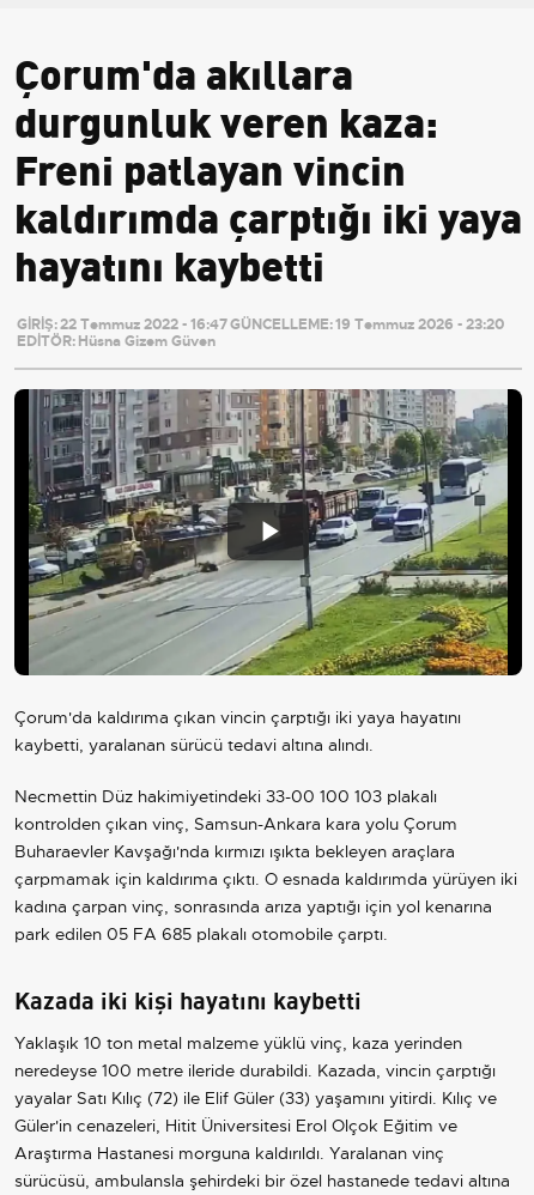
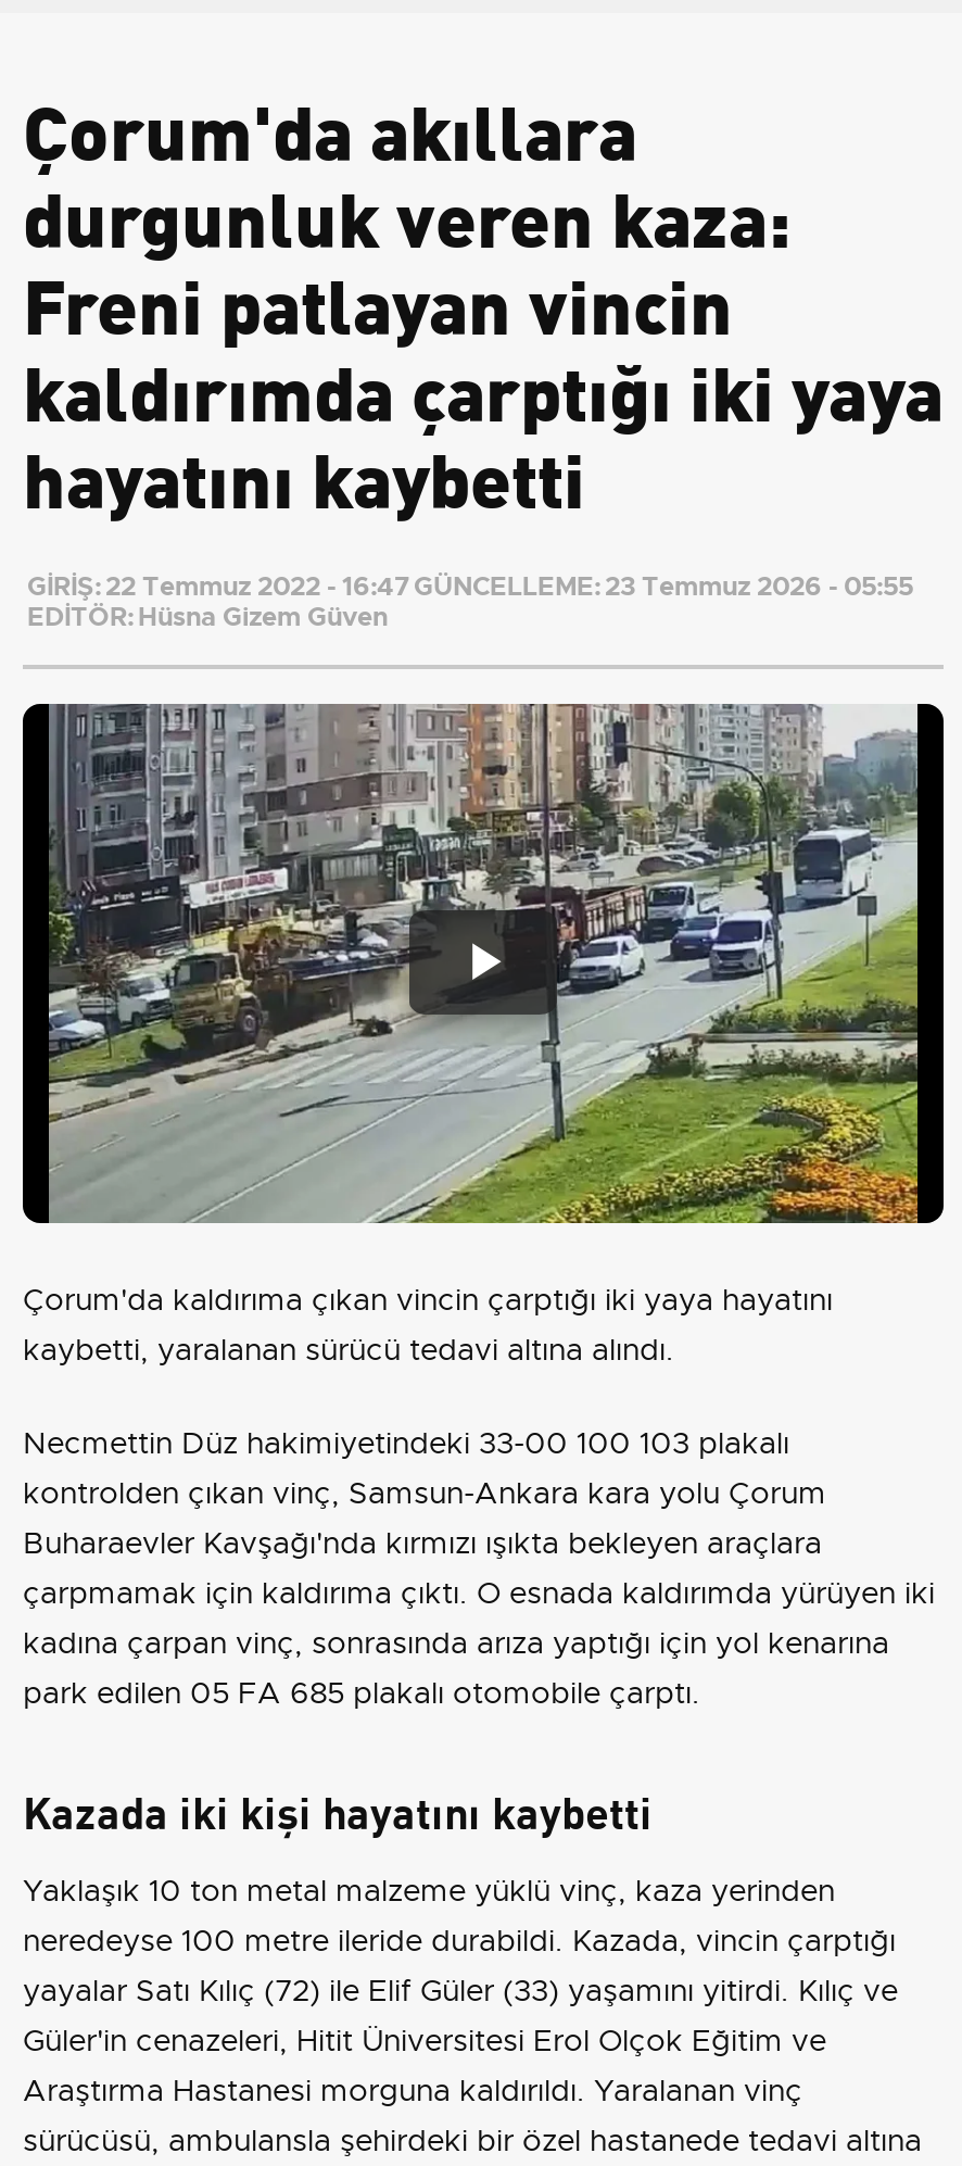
- GİRİŞ: 22 Temmuz 2022 - 16:47 GÜNCELLEME: 19 Temmuz 2026 - 23:20
+ GİRİŞ: 22 Temmuz 2022 - 16:47 GÜNCELLEME: 23 Temmuz 2026 - 05:55
